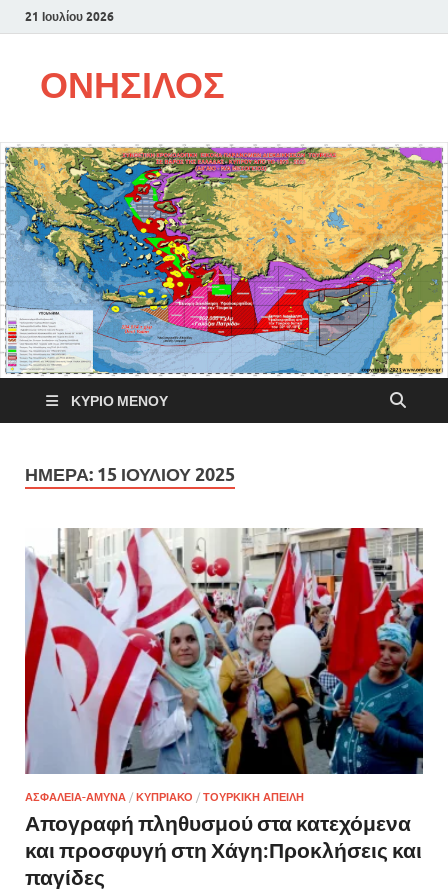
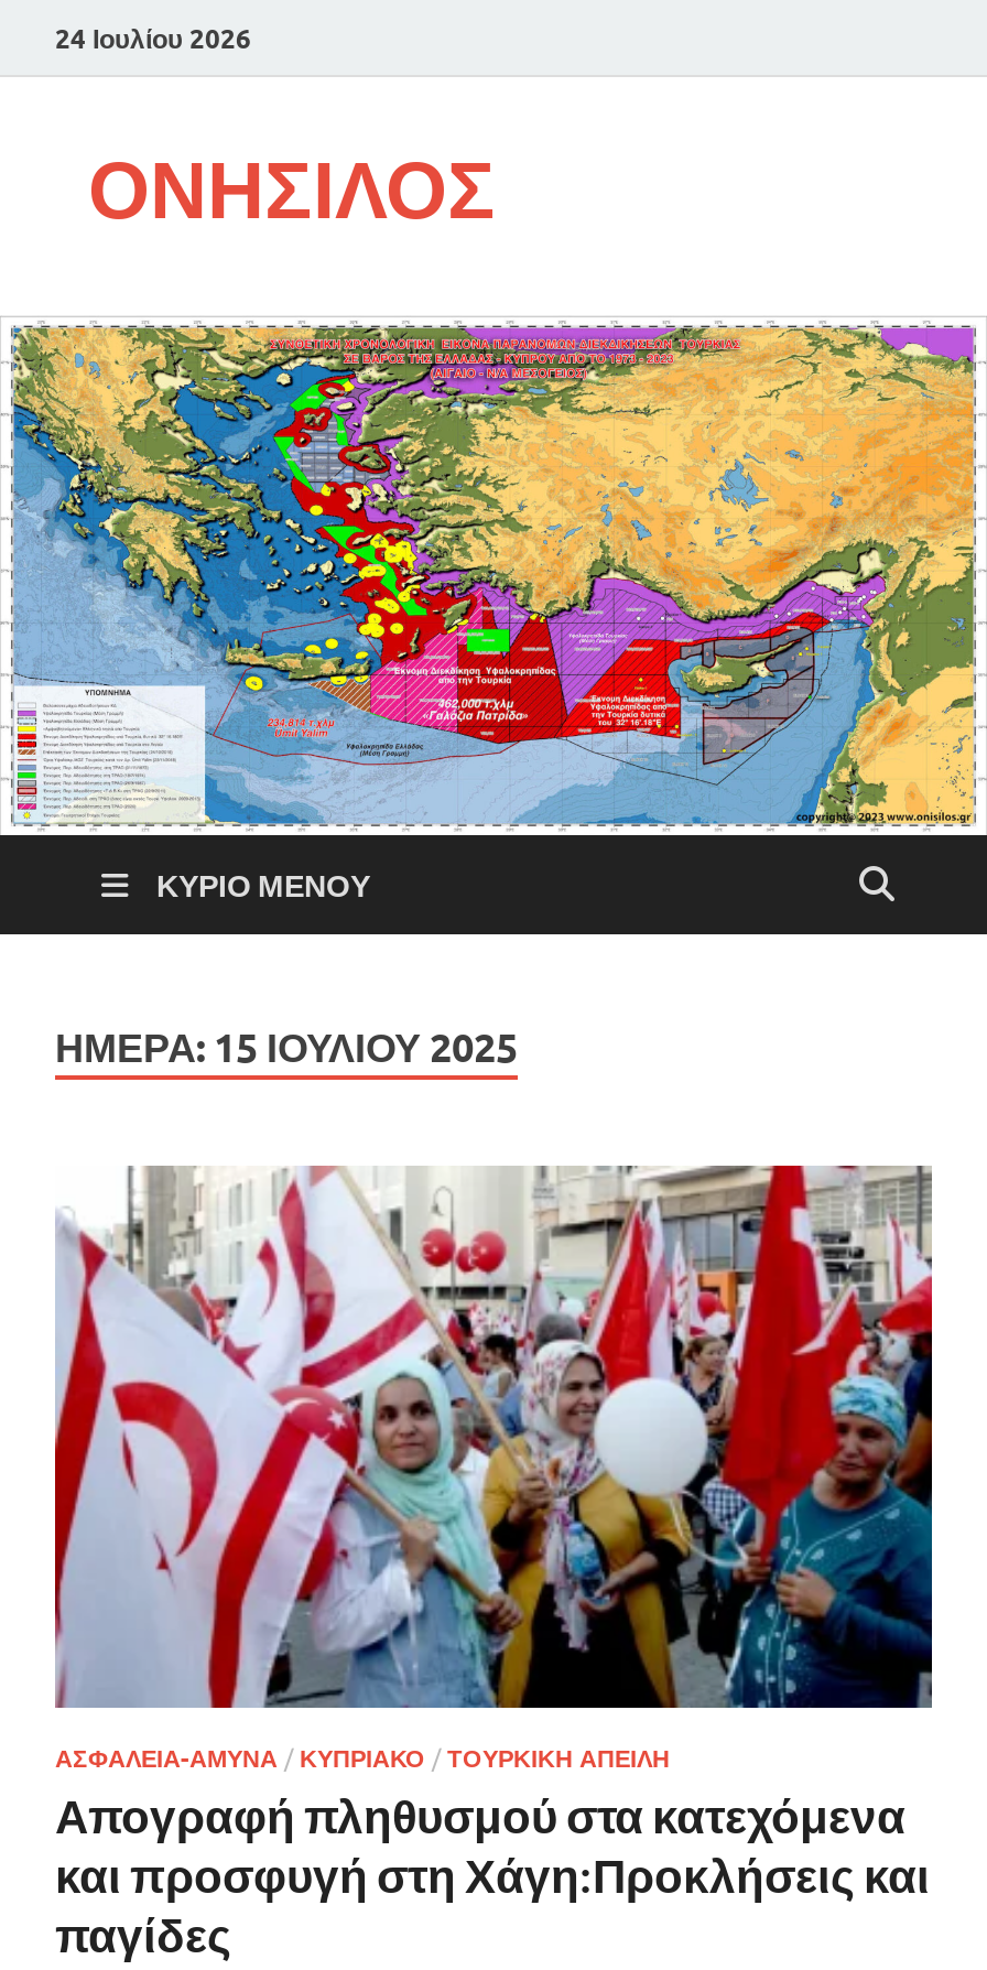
- 21 Ιουλίου 2026
+ 24 Ιουλίου 2026
